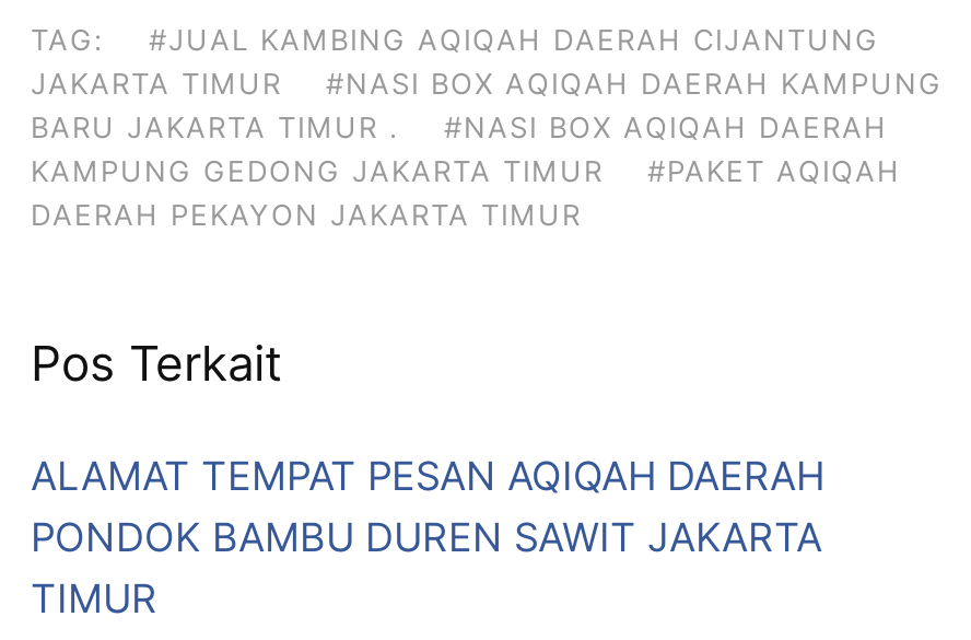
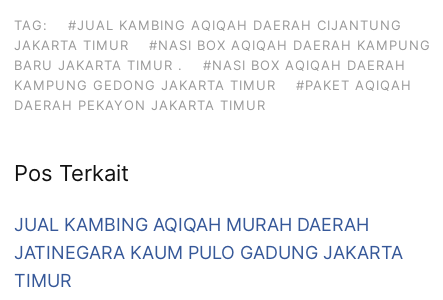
- ALAMAT TEMPAT PESAN AQIQAH DAERAH
+ JUAL KAMBING AQIQAH MURAH DAERAH

- PONDOK BAMBU DUREN SAWIT JAKARTA
+ JATINEGARA KAUM PULO GADUNG JAKARTA
